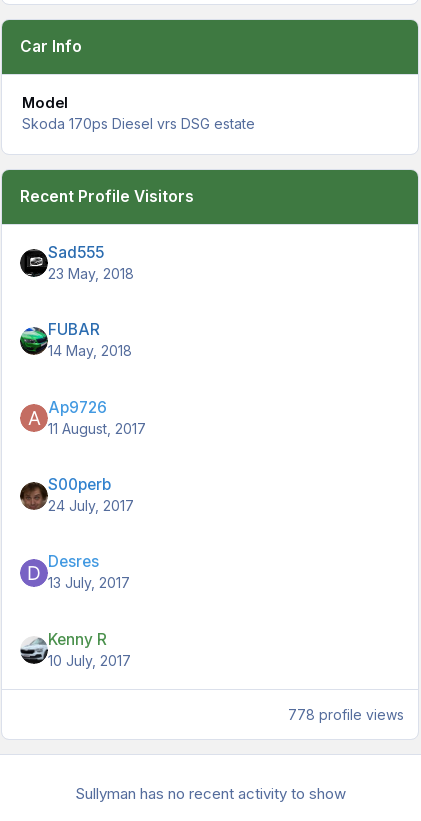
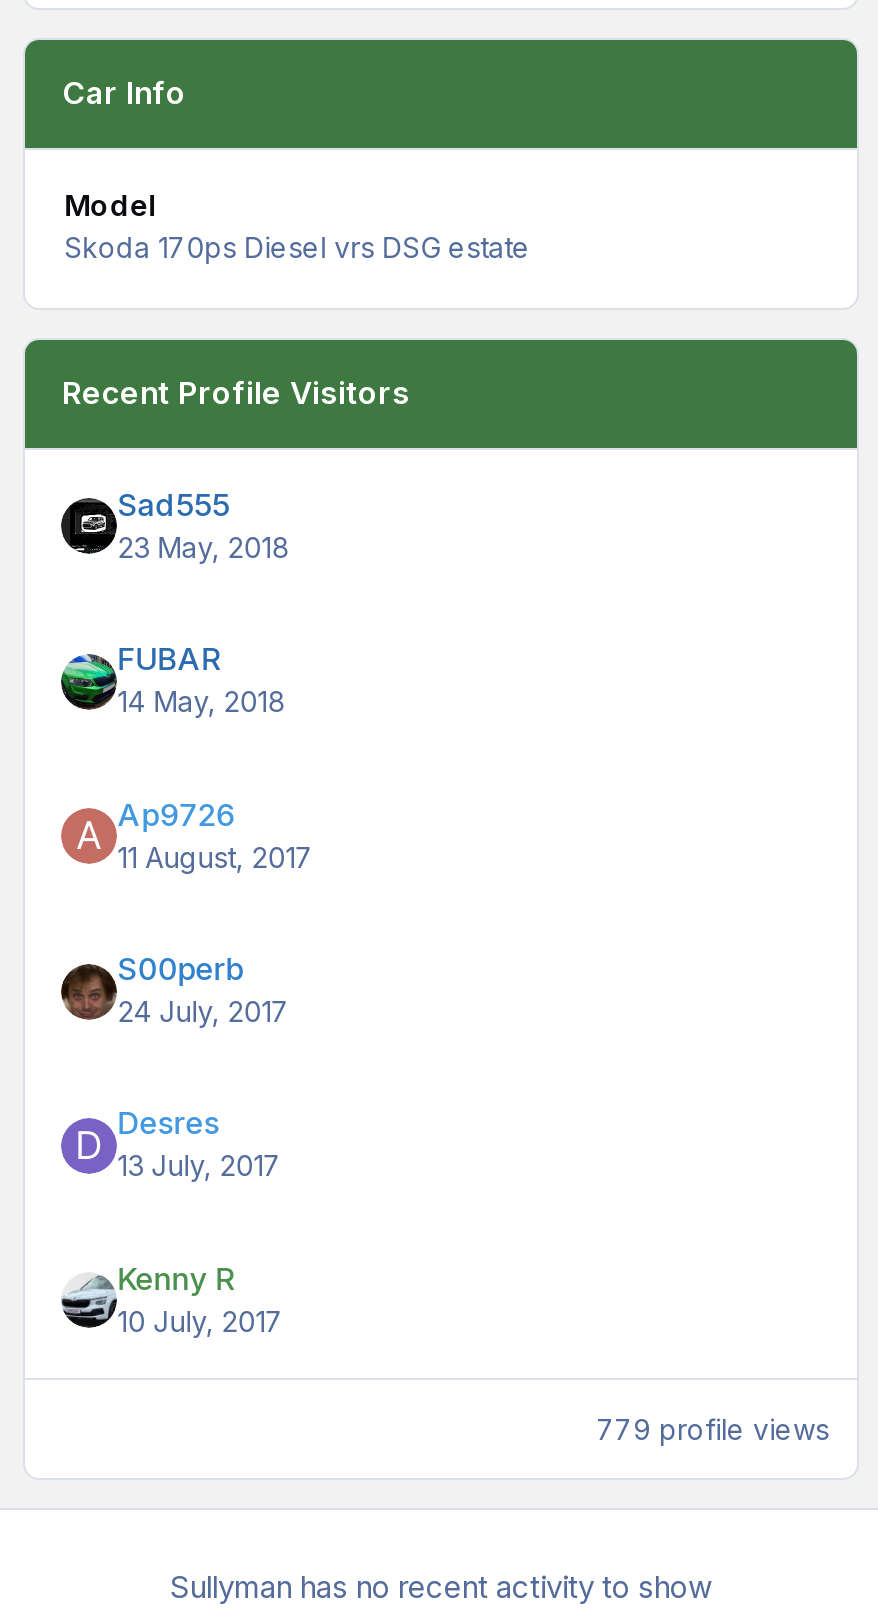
- 778 profile views
+ 779 profile views
